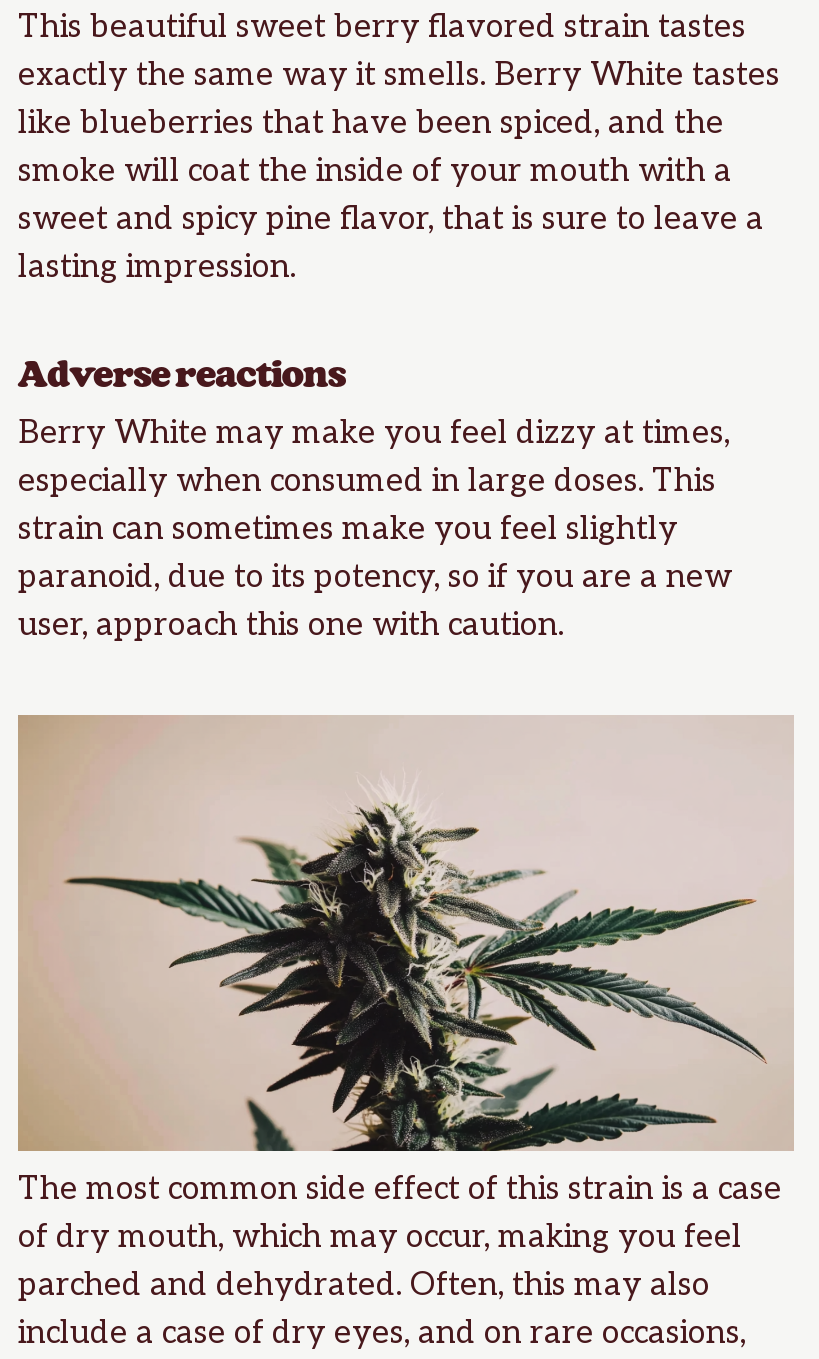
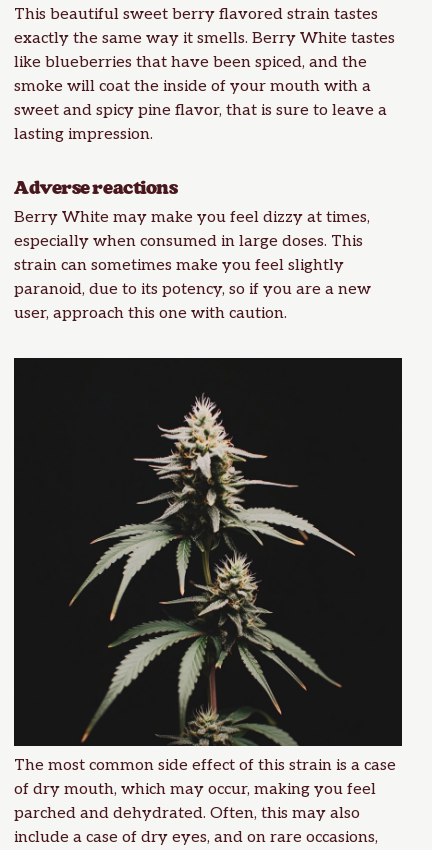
- [image]
+ [image]
